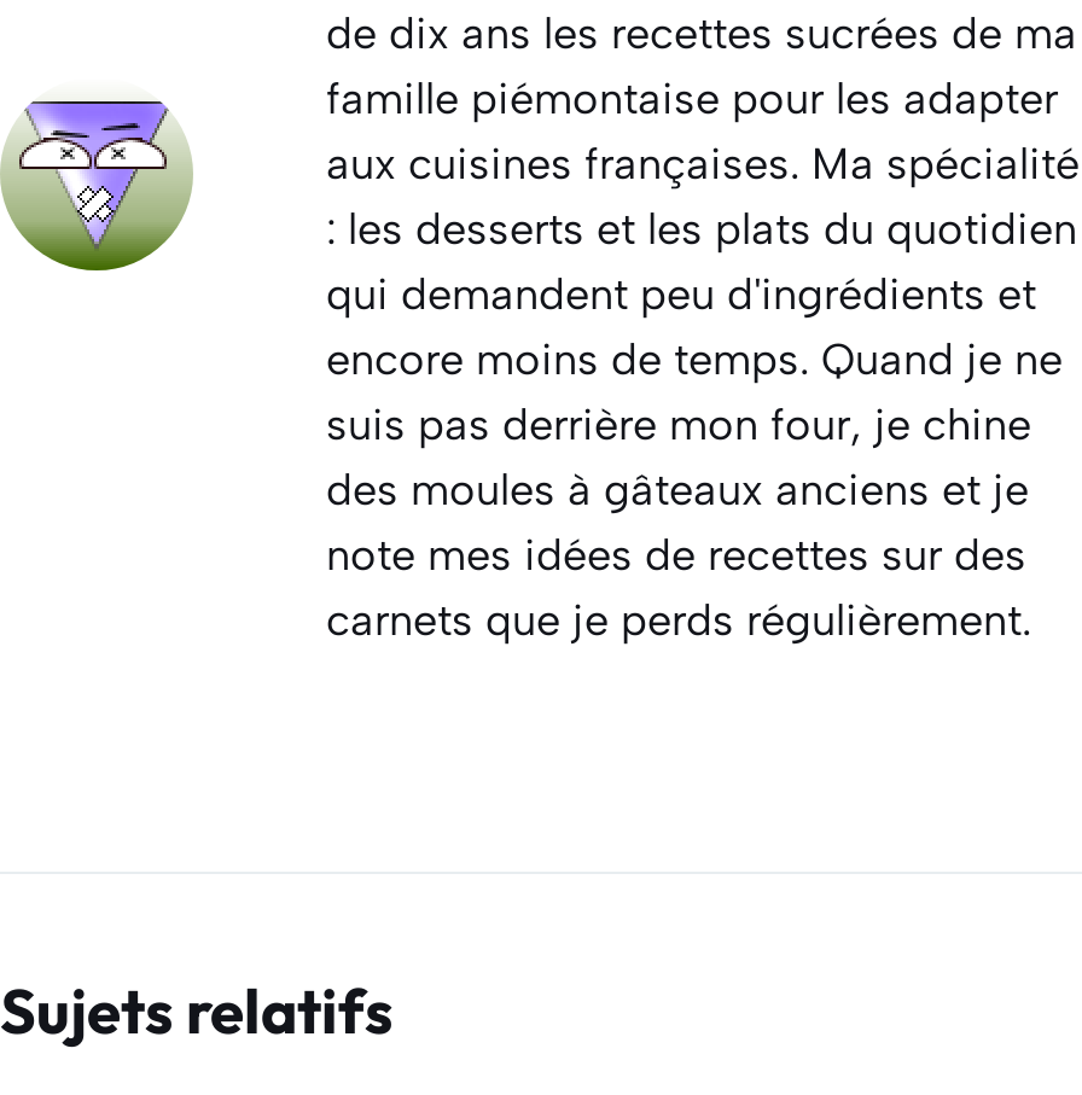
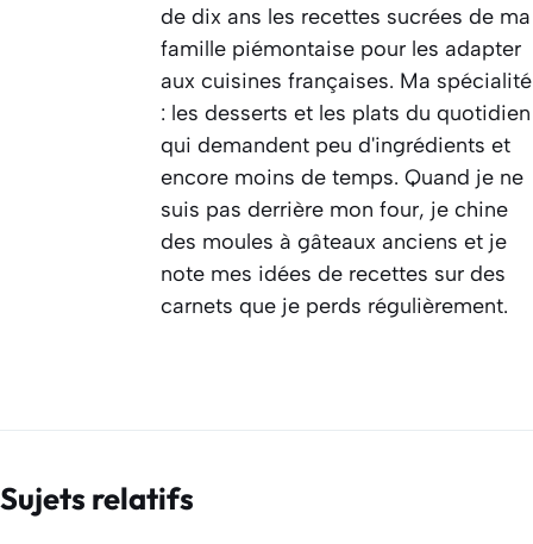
- [image]
